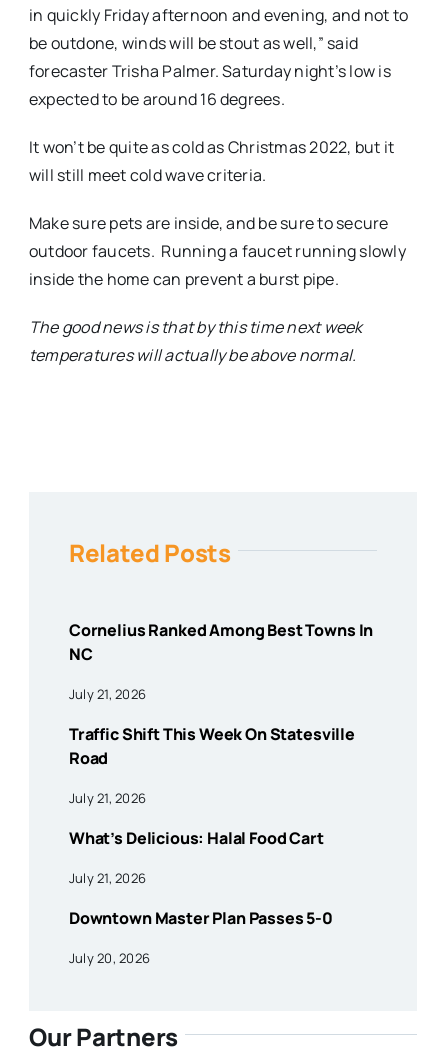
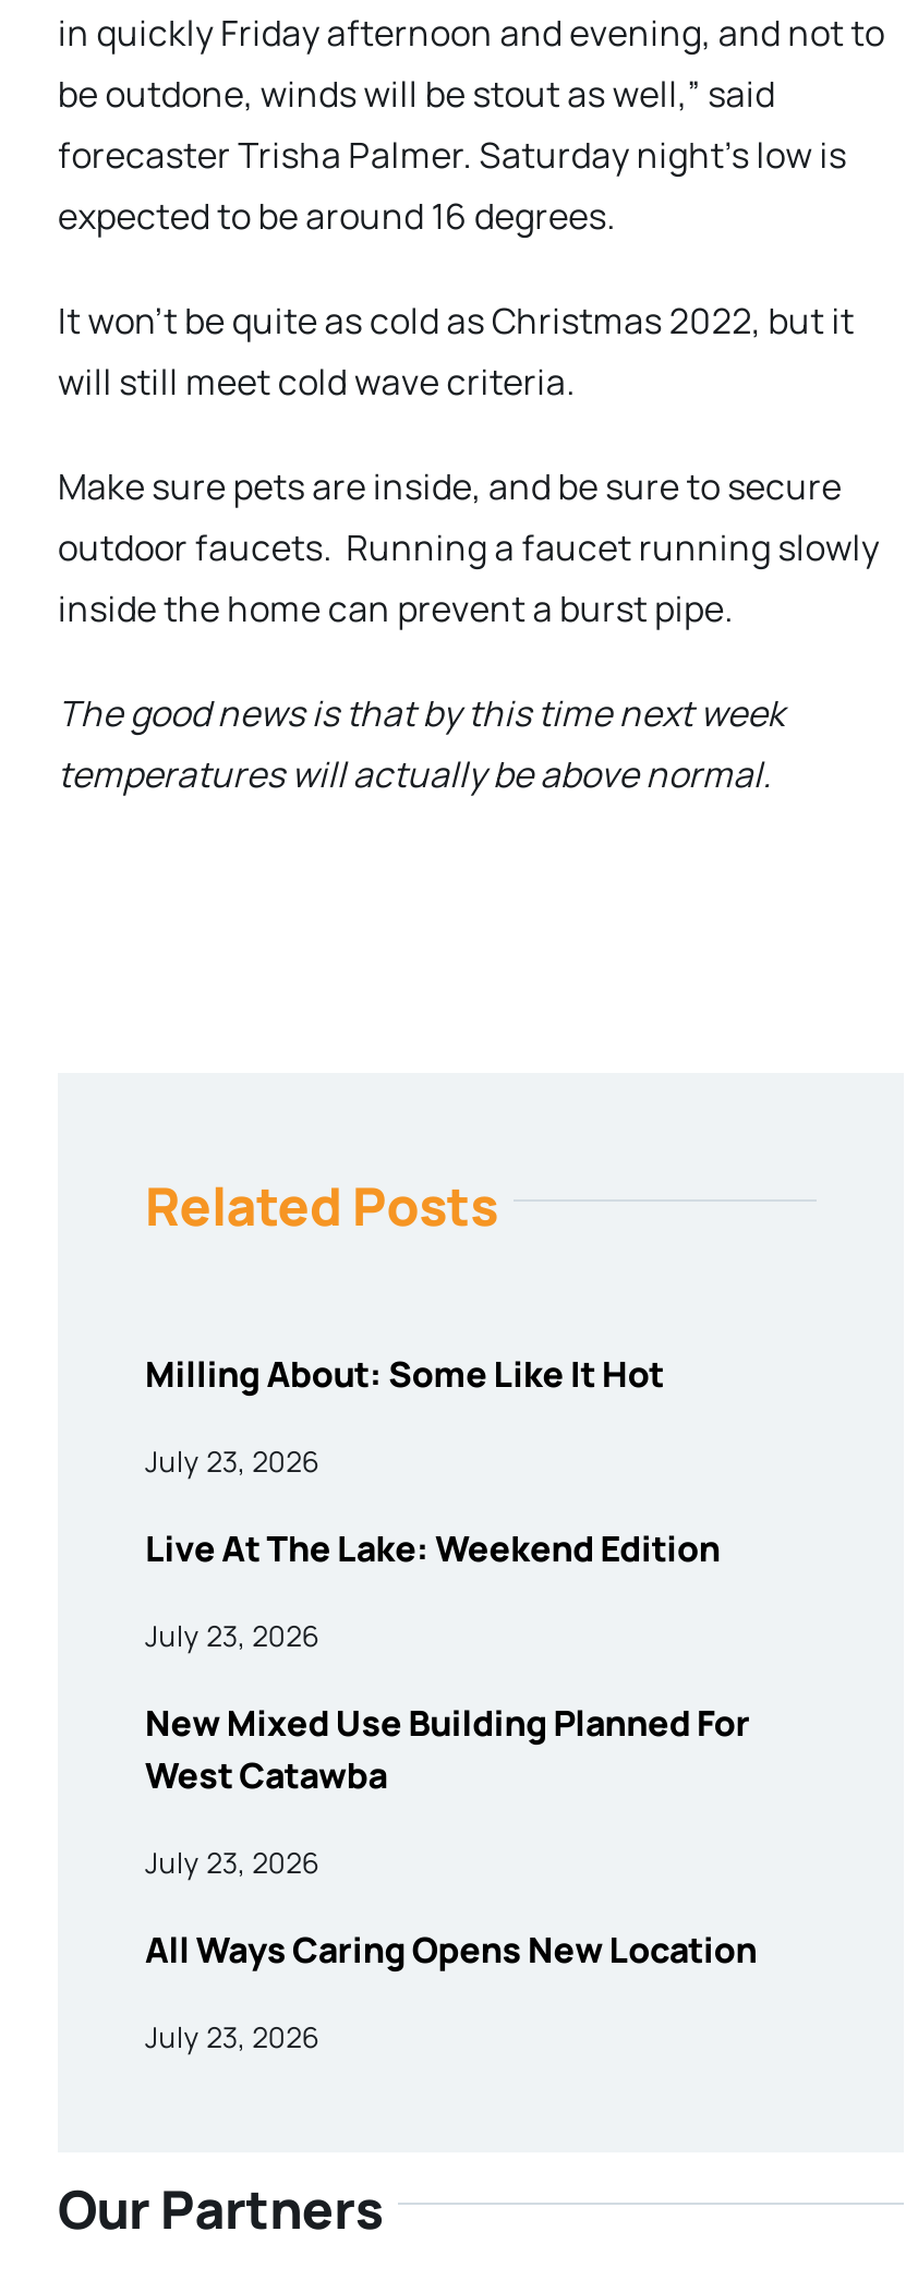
- Cornelius Ranked Among Best Towns In
- NC
+ Milling About: Some Like It Hot

- July 21, 2026
+ July 23, 2026

- Traffic Shift This Week On Statesville
- Road
+ Live At The Lake: Weekend Edition

- July 21, 2026
+ July 23, 2026

- What’s Delicious: Halal Food Cart
+ New Mixed Use Building Planned For
+ West Catawba

- July 21, 2026
+ July 23, 2026

- Downtown Master Plan Passes 5-0
+ All Ways Caring Opens New Location

- July 20, 2026
+ July 23, 2026
